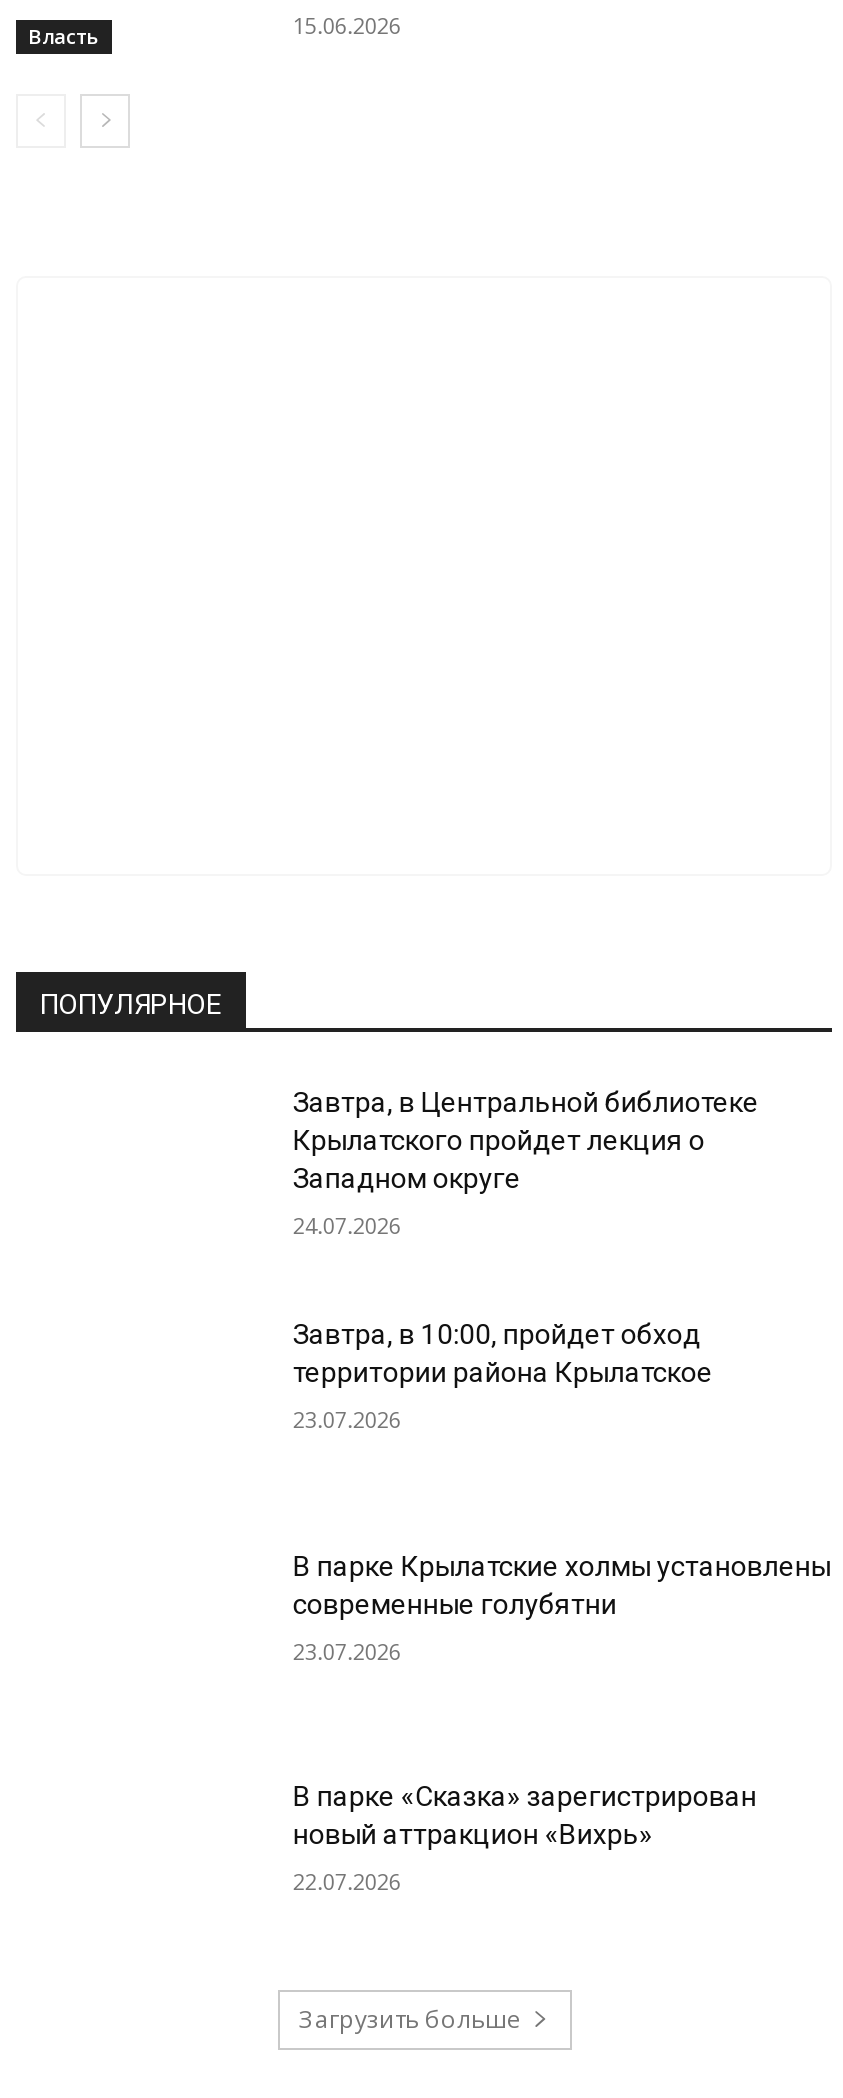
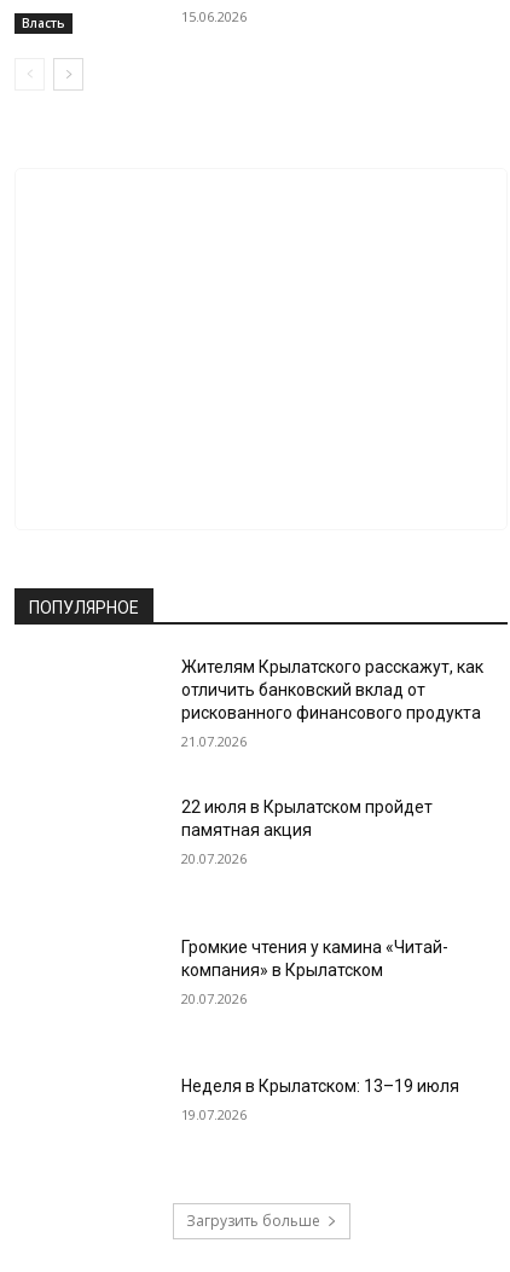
- Завтра, в Центральной библиотеке
- Крылатского пройдет лекция о
- Западном округе
+ Жителям Крылатского расскажут, как
+ отличить банковский вклад от
+ рискованного финансового продукта

- 24.07.2026
+ 21.07.2026

- Завтра, в 10:00, пройдет обход
- территории района Крылатское
+ 22 июля в Крылатском пройдет
+ памятная акция

- 23.07.2026
+ 20.07.2026

- В парке Крылатские холмы установлены
- современные голубятни
+ Громкие чтения у камина «Читай-
+ компания» в Крылатском

- 23.07.2026
+ 20.07.2026

- В парке «Сказка» зарегистрирован
- новый аттракцион «Вихрь»
+ Неделя в Крылатском: 13–19 июля

- 22.07.2026
+ 19.07.2026
